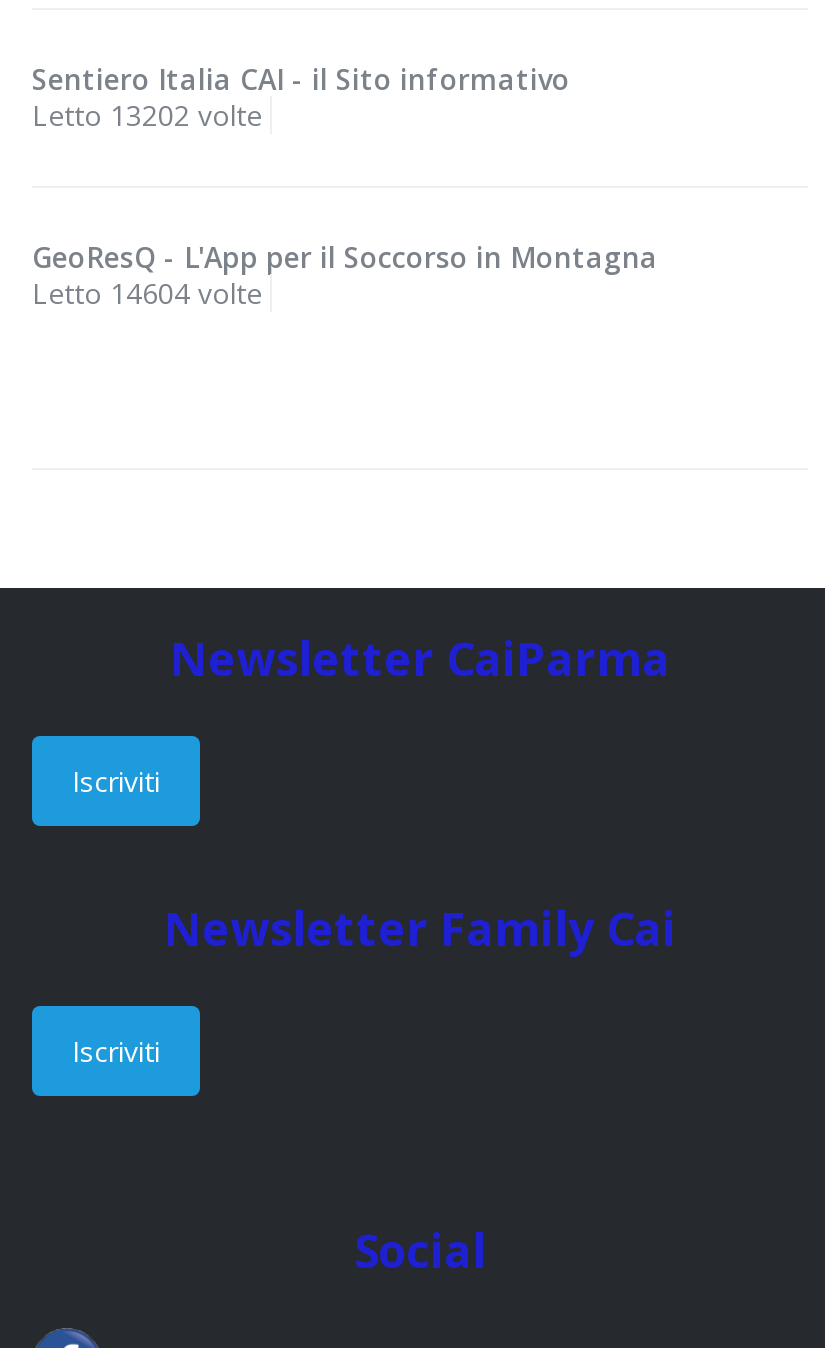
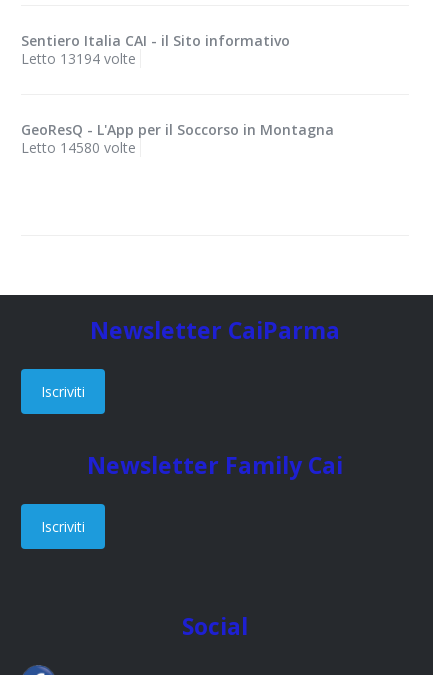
- Letto 13202 volte
+ Letto 13194 volte

- Letto 14604 volte
+ Letto 14580 volte
